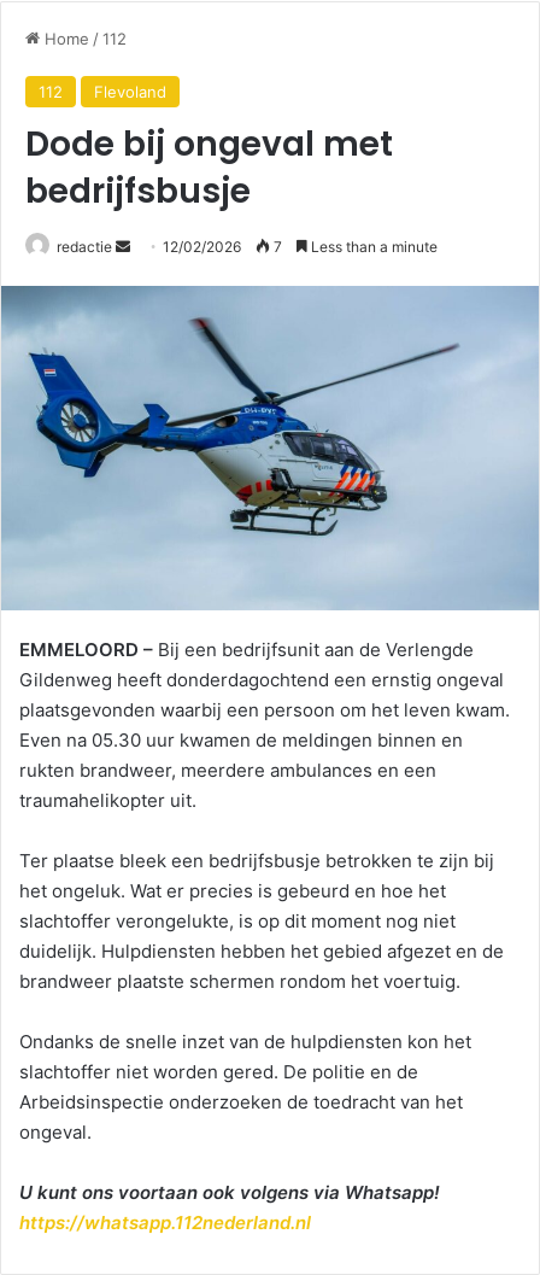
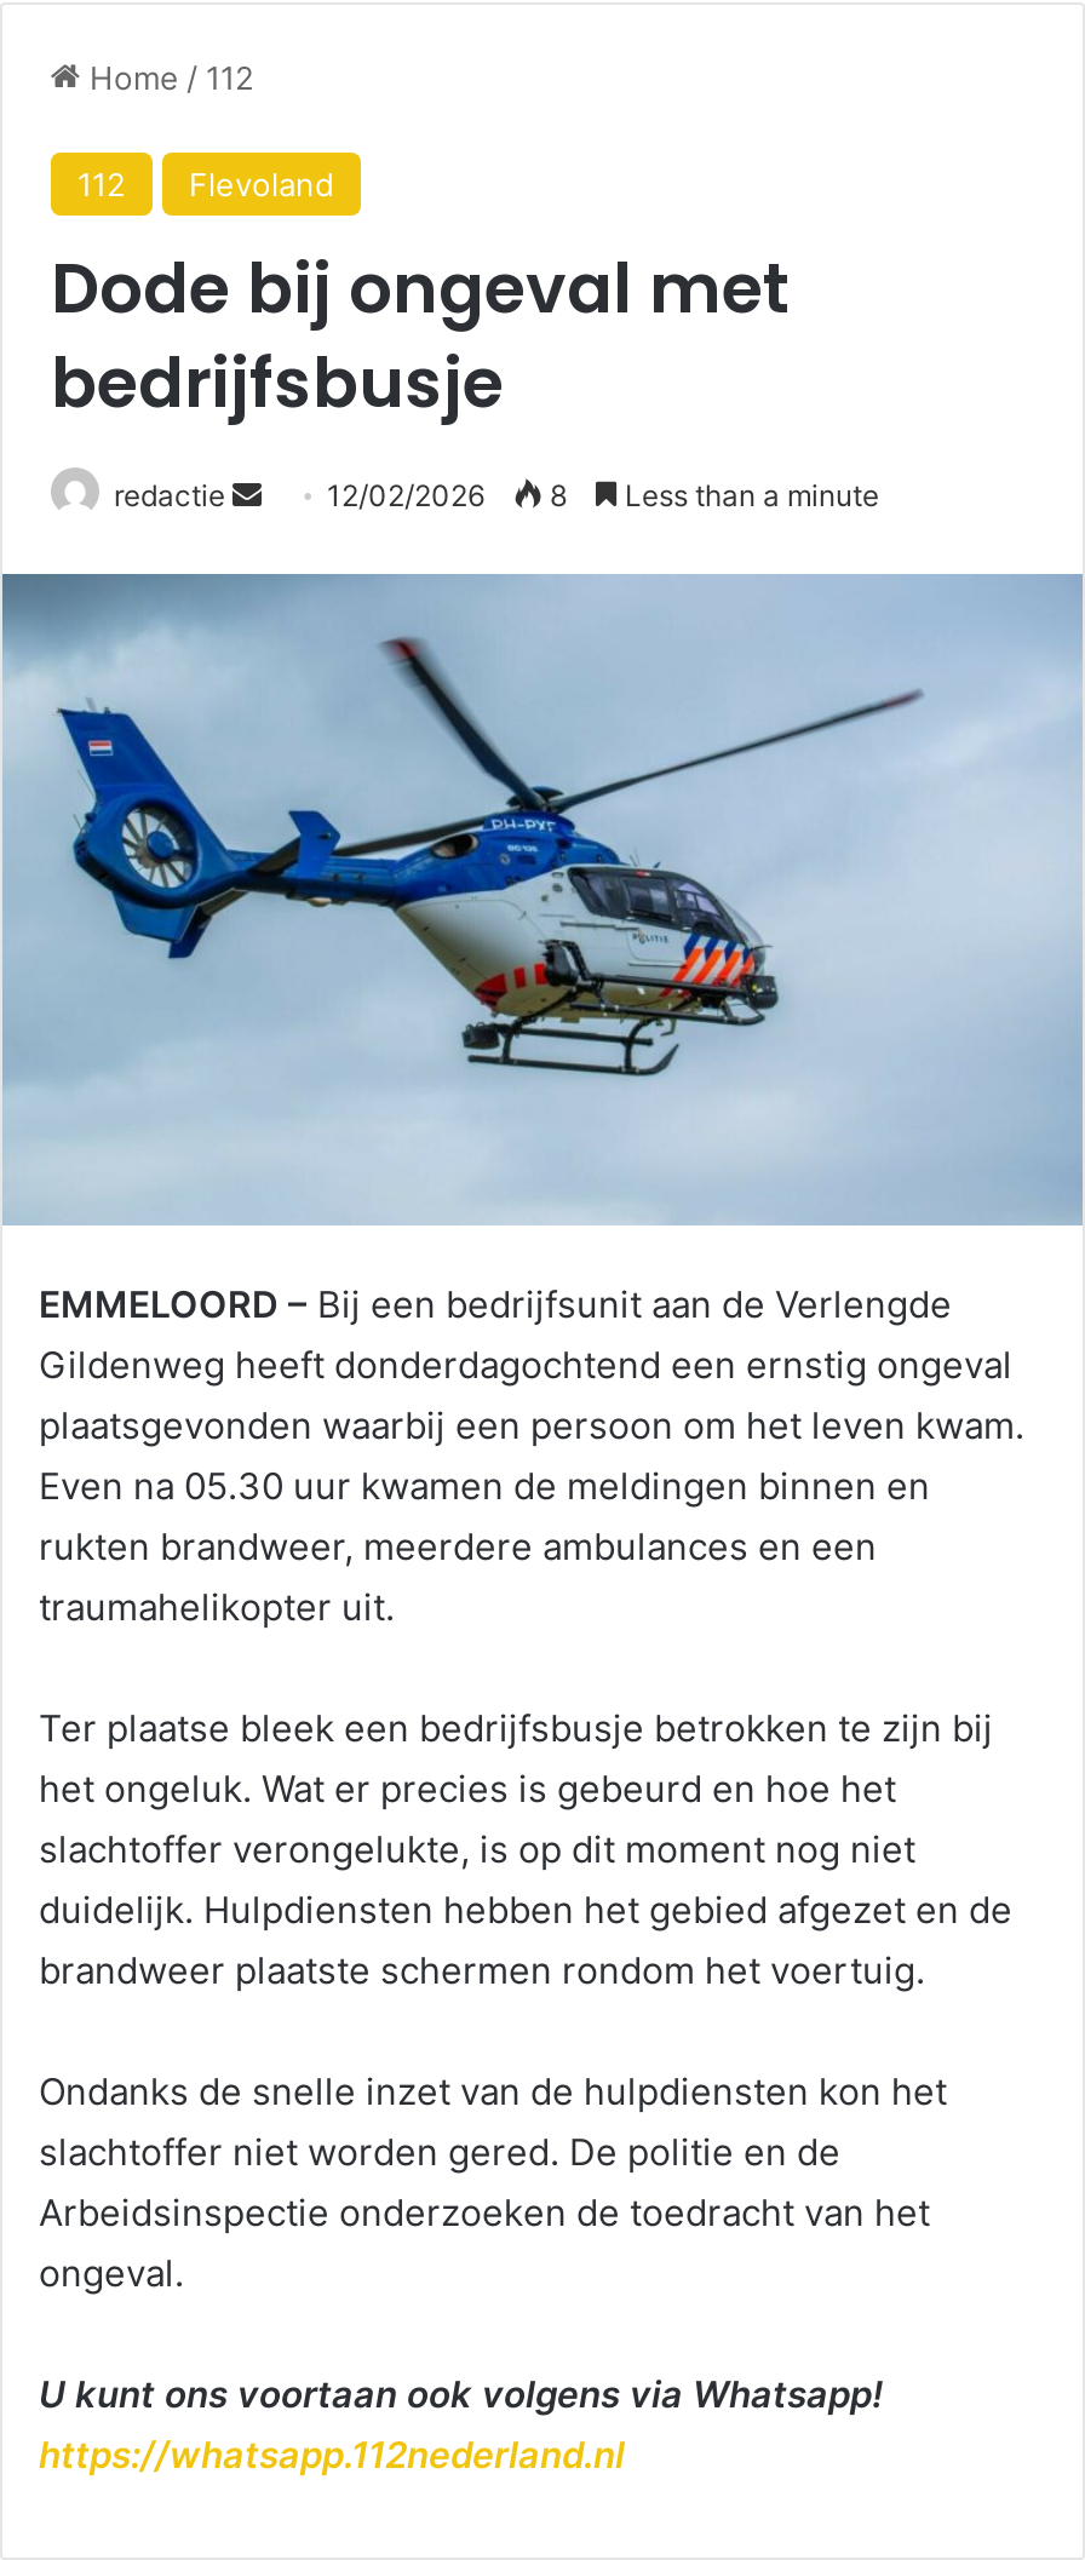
- 7
+ 8
